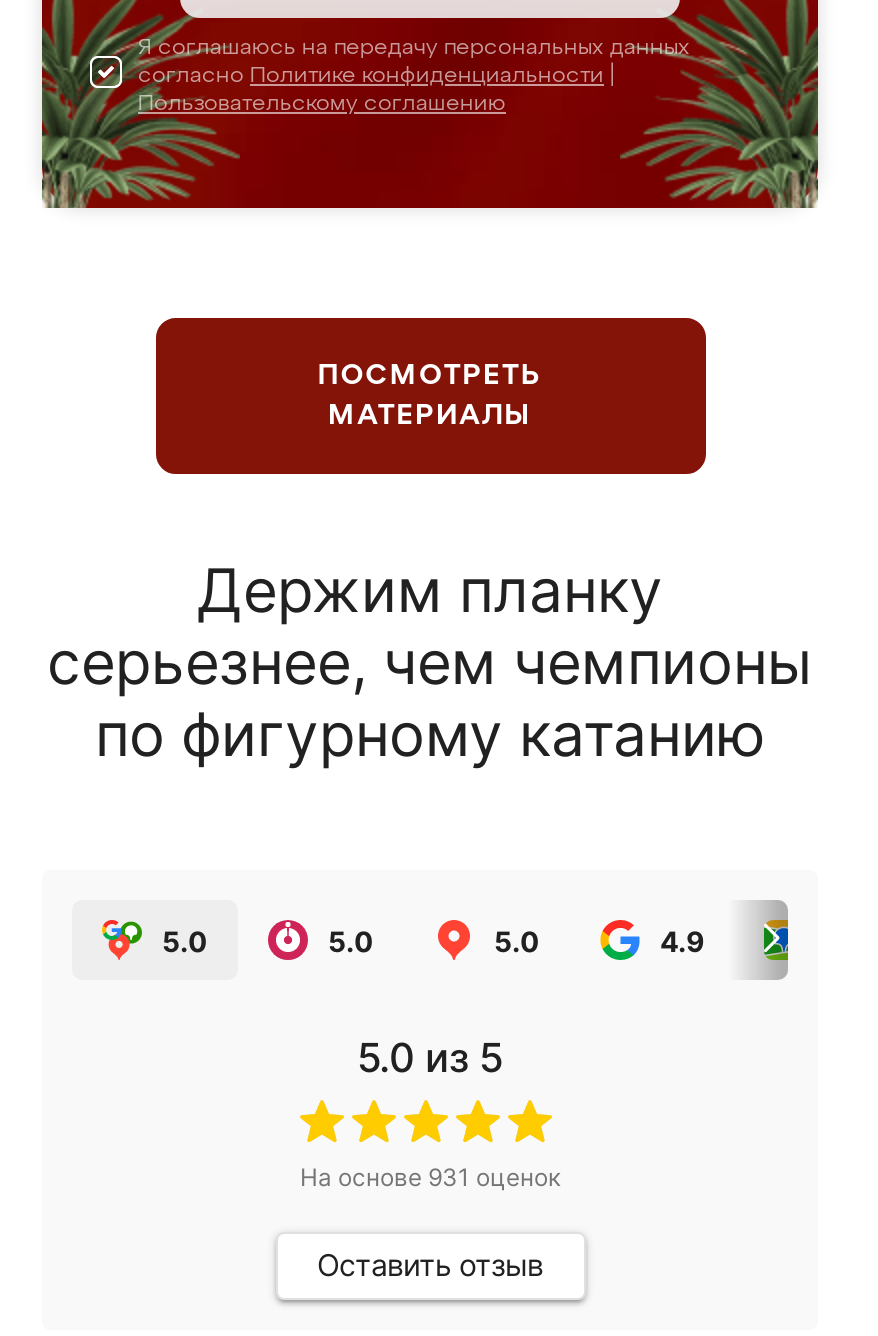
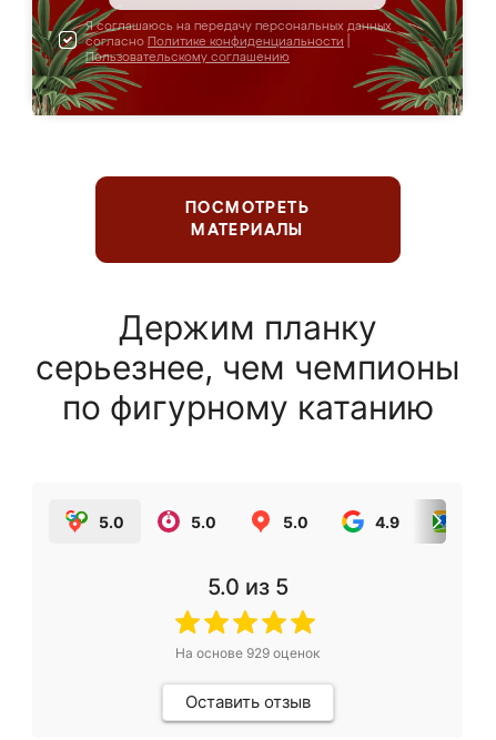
- На основе 931 оценок
+ На основе 929 оценок
